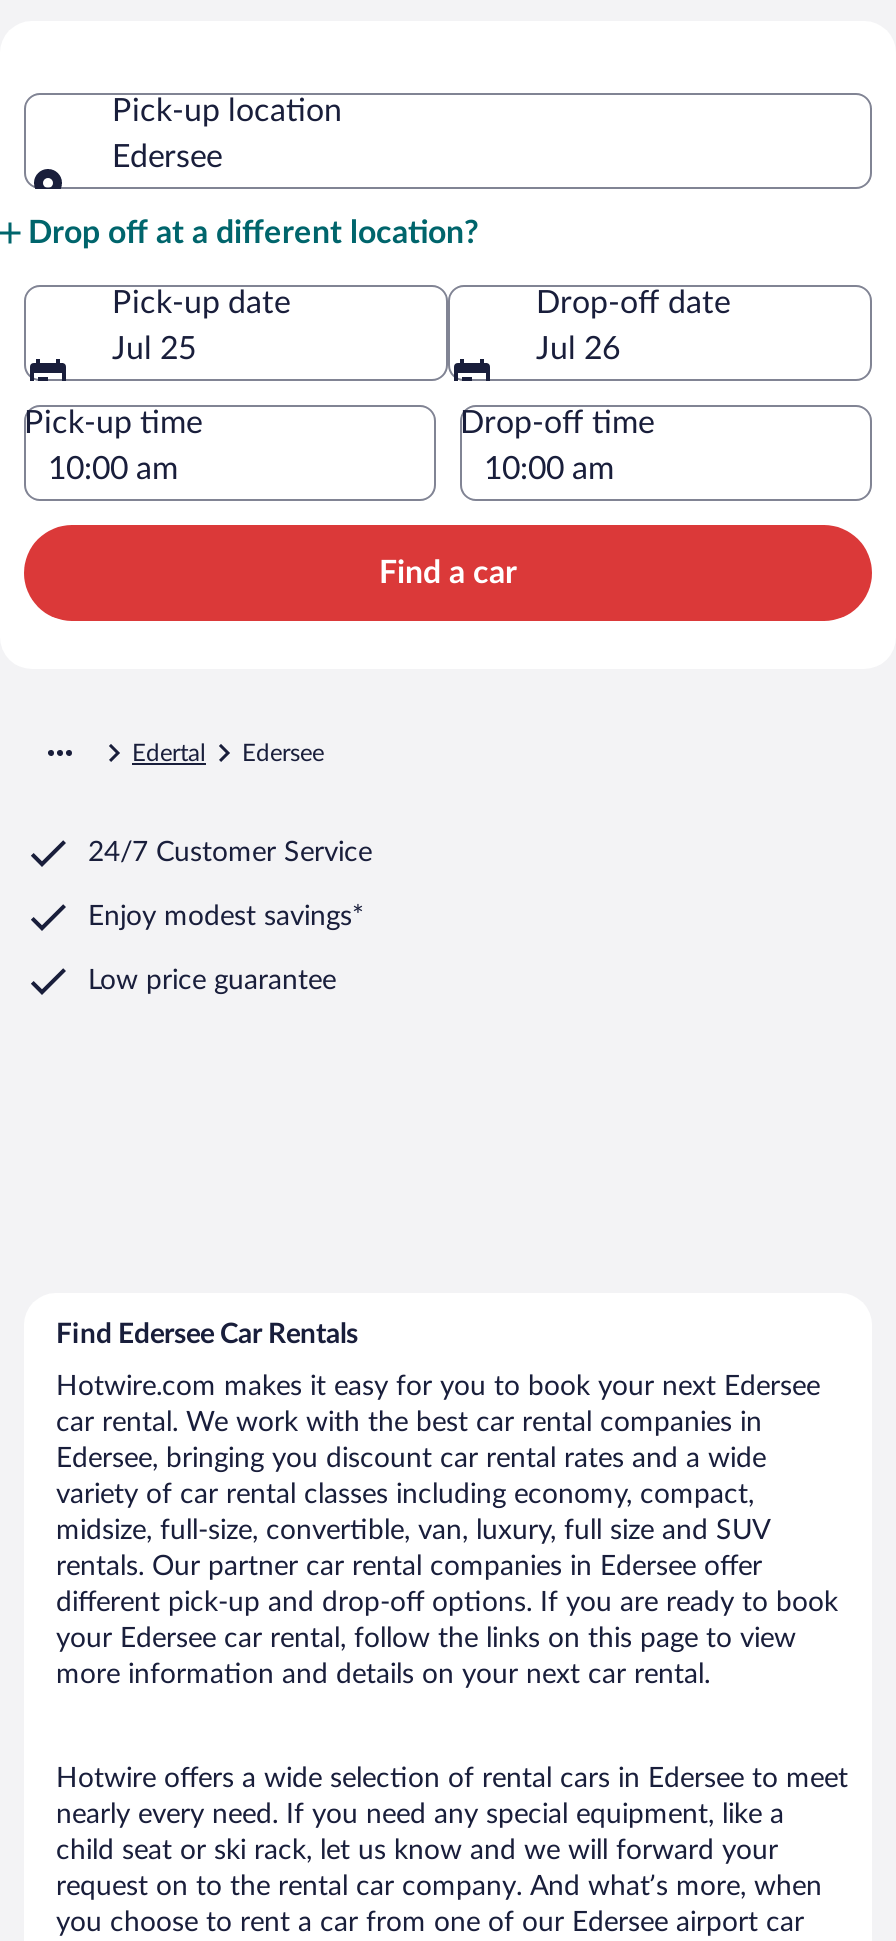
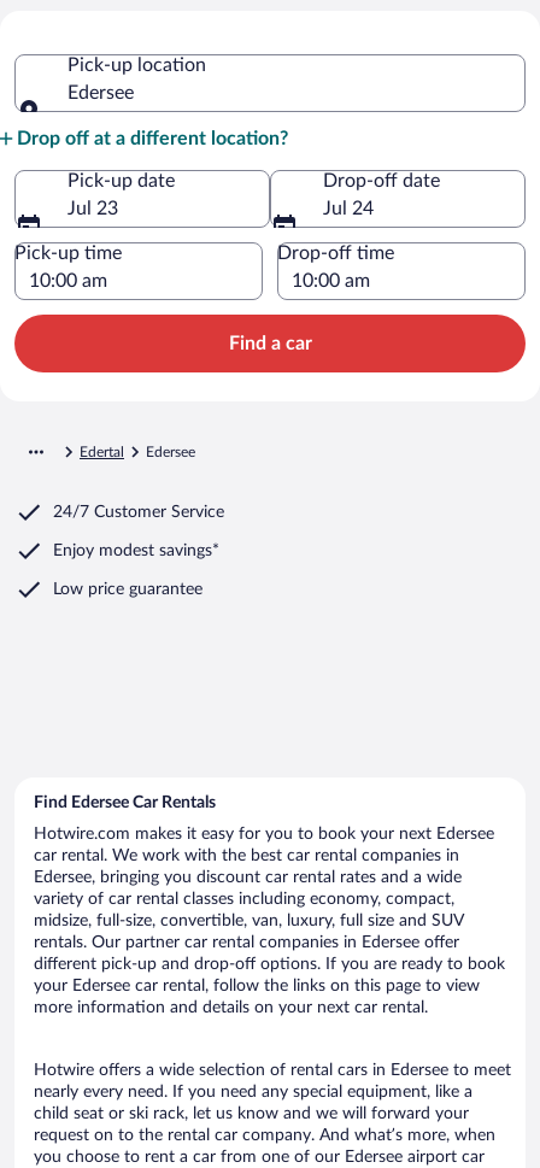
- Jul 25
+ Jul 23

- Jul 26
+ Jul 24
